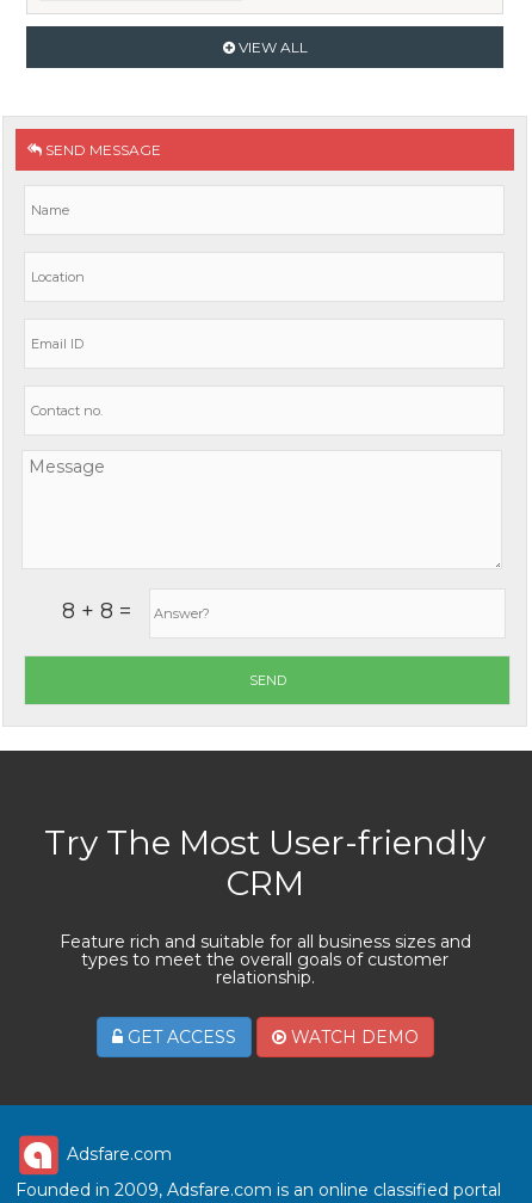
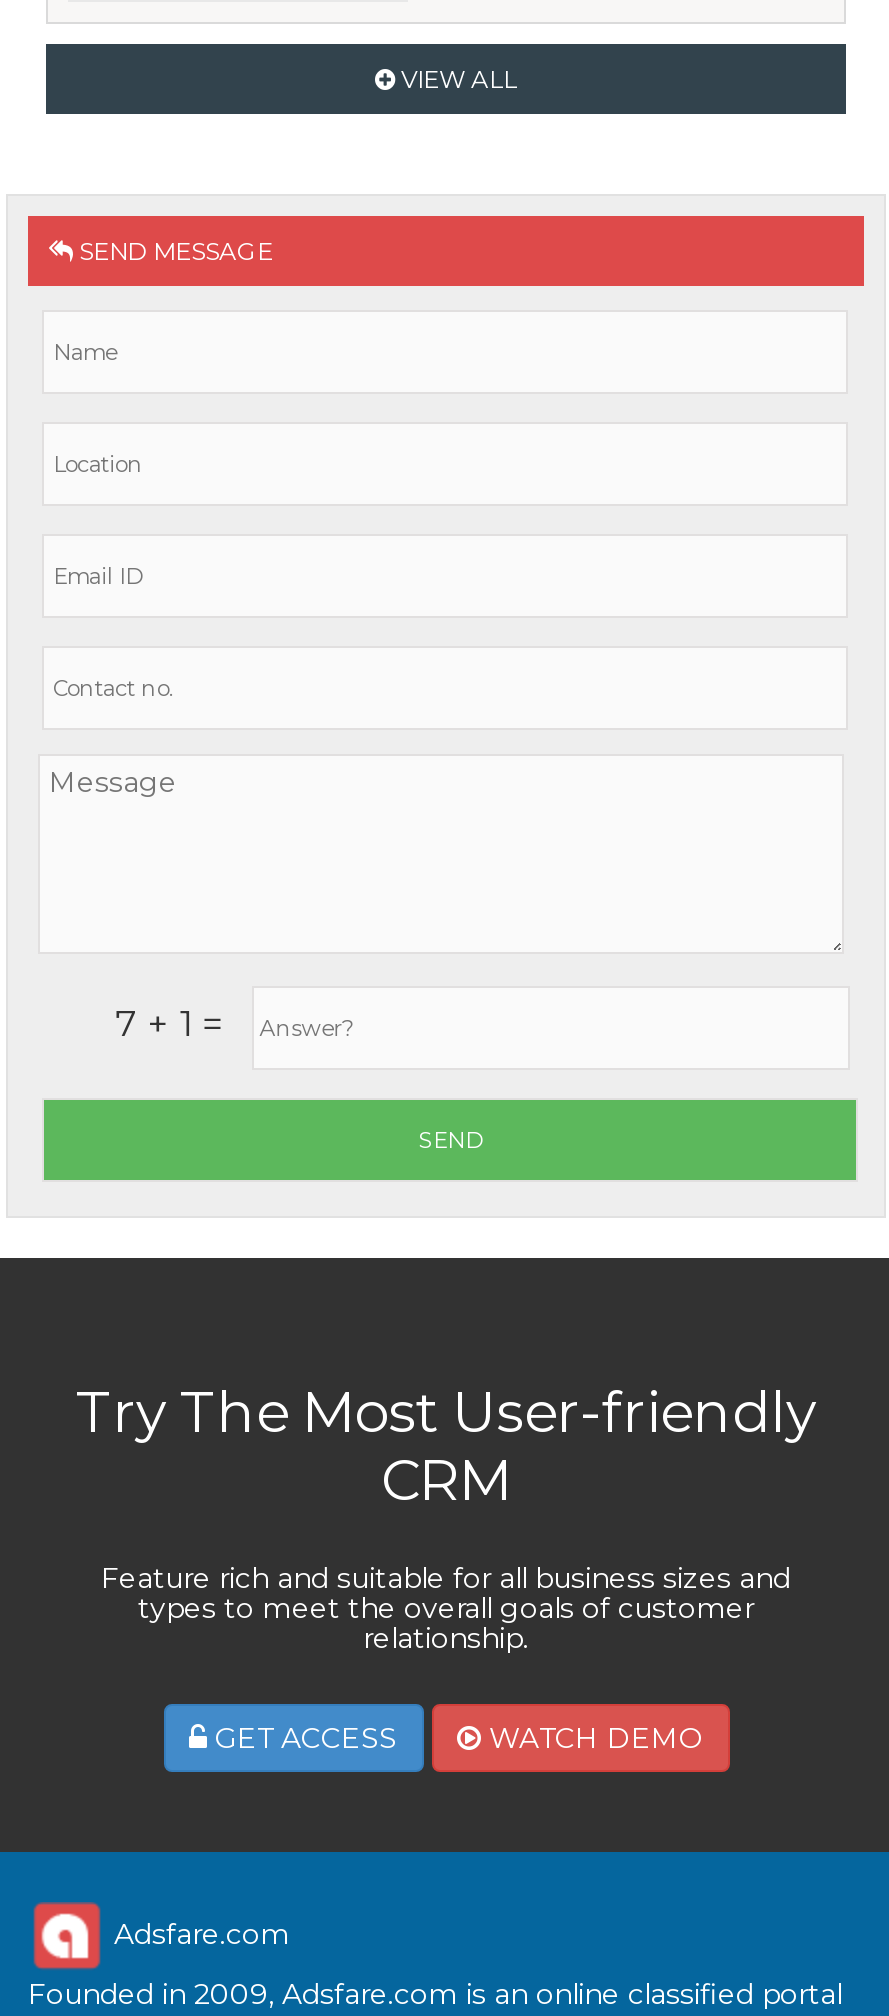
- 8 + 8 =
+ 7 + 1 =
